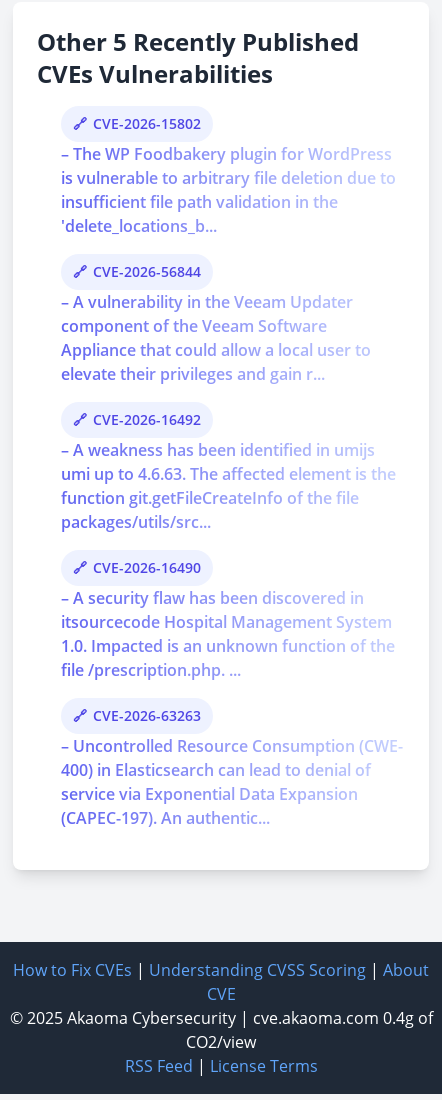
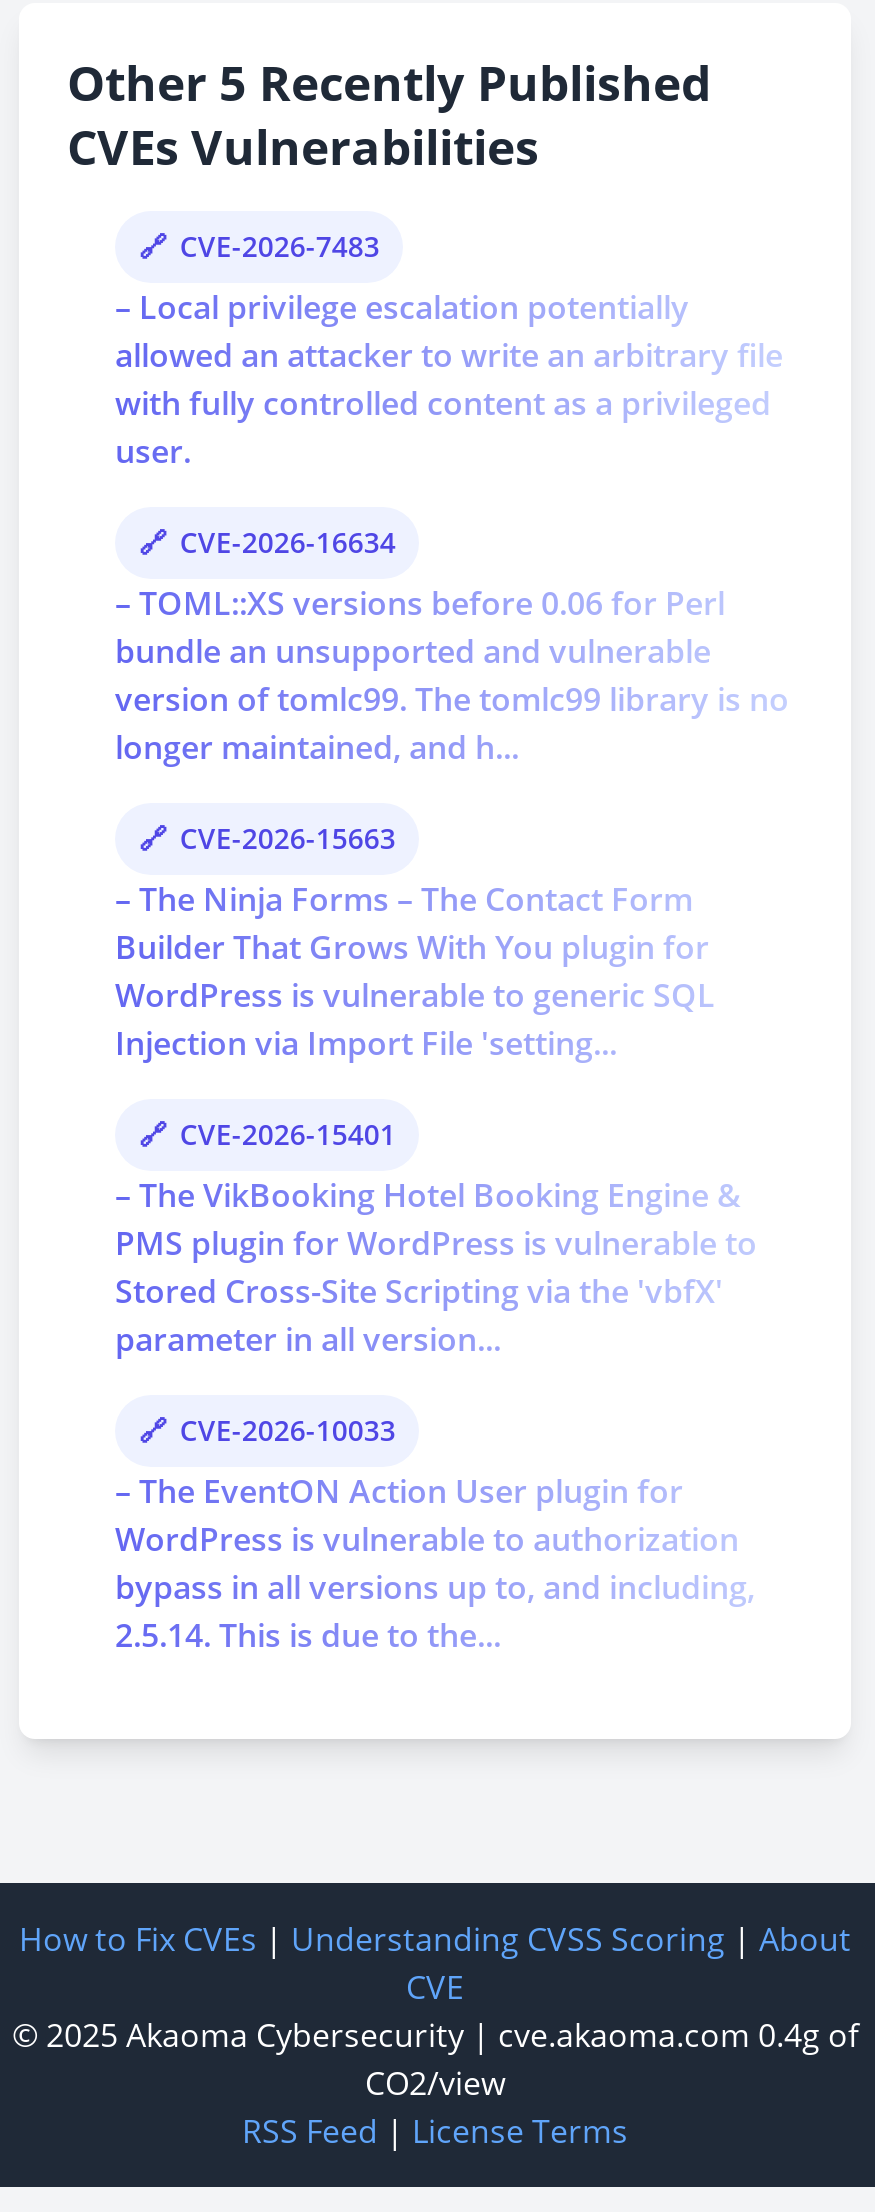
- CVE-2026-15802
+ CVE-2026-7483

- – The WP Foodbakery plugin for WordPress
- is vulnerable to arbitrary file deletion due to
- insufficient file path validation in the
- 'delete_locations_b...
+ – Local privilege escalation potentially
+ allowed an attacker to write an arbitrary file
+ with fully controlled content as a privileged
+ user.

- CVE-2026-56844
+ CVE-2026-16634

- – A vulnerability in the Veeam Updater
- component of the Veeam Software
- Appliance that could allow a local user to
- elevate their privileges and gain r...
+ – TOML::XS versions before 0.06 for Perl
+ bundle an unsupported and vulnerable
+ version of tomlc99. The tomlc99 library is no
+ longer maintained, and h...

- CVE-2026-16492
+ CVE-2026-15663

- – A weakness has been identified in umijs
- umi up to 4.6.63. The affected element is the
- function git.getFileCreateInfo of the file
- packages/utils/src...
+ – The Ninja Forms – The Contact Form
+ Builder That Grows With You plugin for
+ WordPress is vulnerable to generic SQL
+ Injection via Import File 'setting...

- CVE-2026-16490
+ CVE-2026-15401

- – A security flaw has been discovered in
- itsourcecode Hospital Management System
- 1.0. Impacted is an unknown function of the
- file /prescription.php. ...
+ – The VikBooking Hotel Booking Engine &
+ PMS plugin for WordPress is vulnerable to
+ Stored Cross-Site Scripting via the 'vbfX'
+ parameter in all version...

- CVE-2026-63263
+ CVE-2026-10033

- – Uncontrolled Resource Consumption (CWE-
- 400) in Elasticsearch can lead to denial of
- service via Exponential Data Expansion
- (CAPEC-197). An authentic...
+ – The EventON Action User plugin for
+ WordPress is vulnerable to authorization
+ bypass in all versions up to, and including,
+ 2.5.14. This is due to the...
